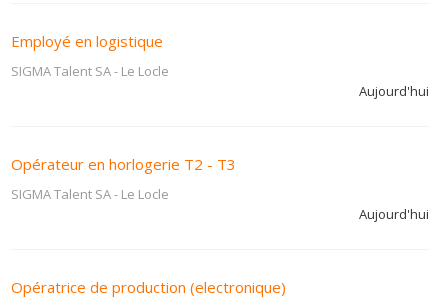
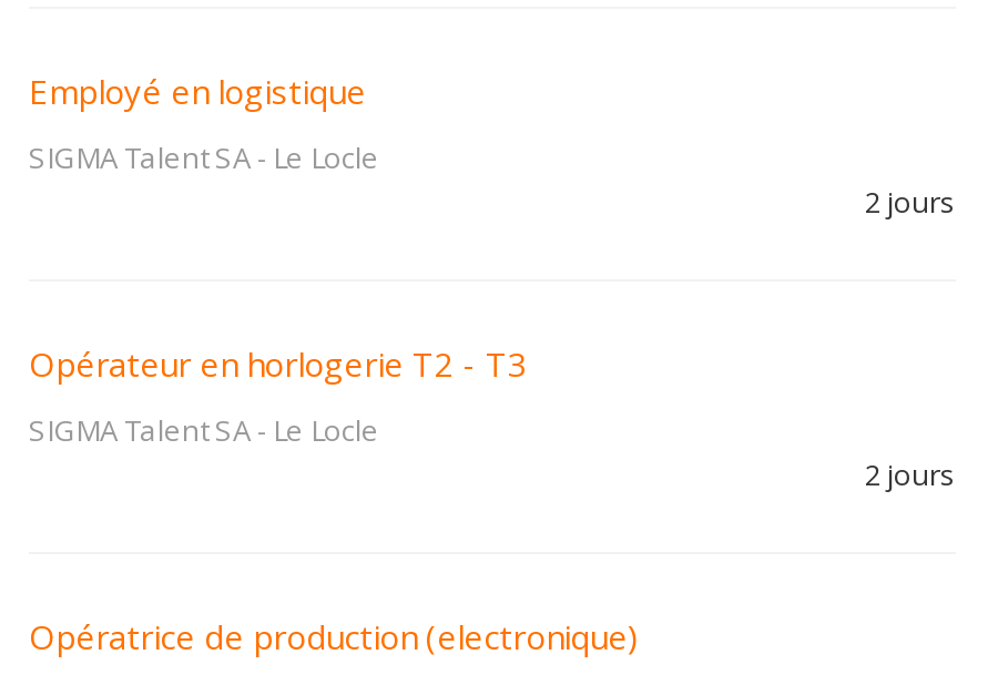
- Aujourd'hui
+ 2 jours

- Aujourd'hui
+ 2 jours
